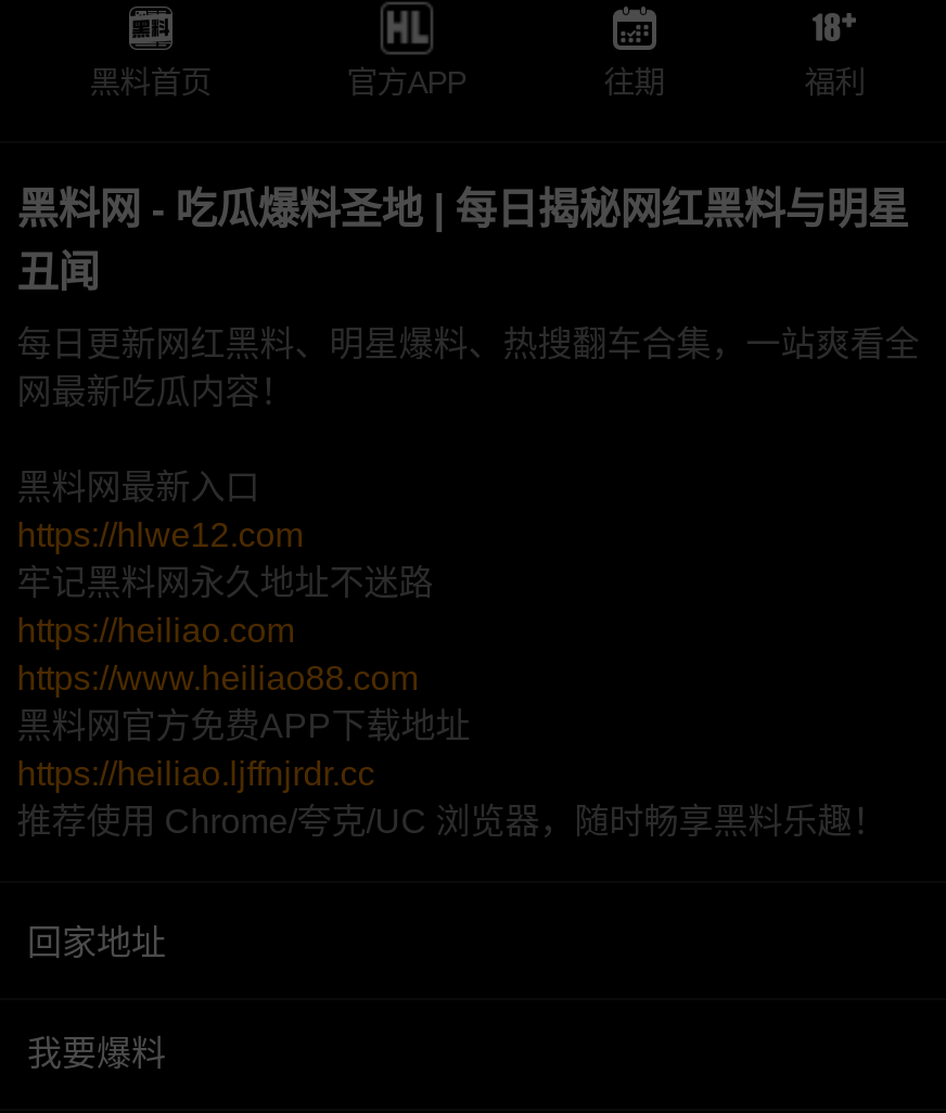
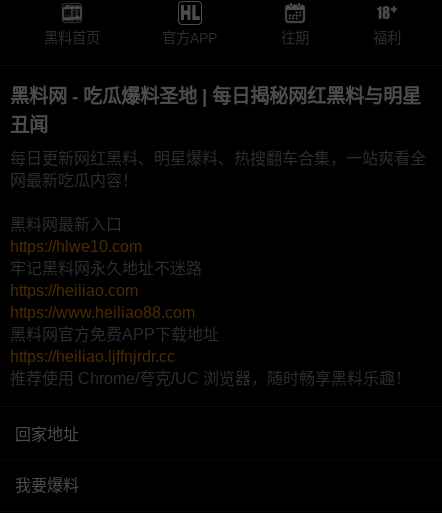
- https://hlwe12.com
+ https://hlwe10.com
